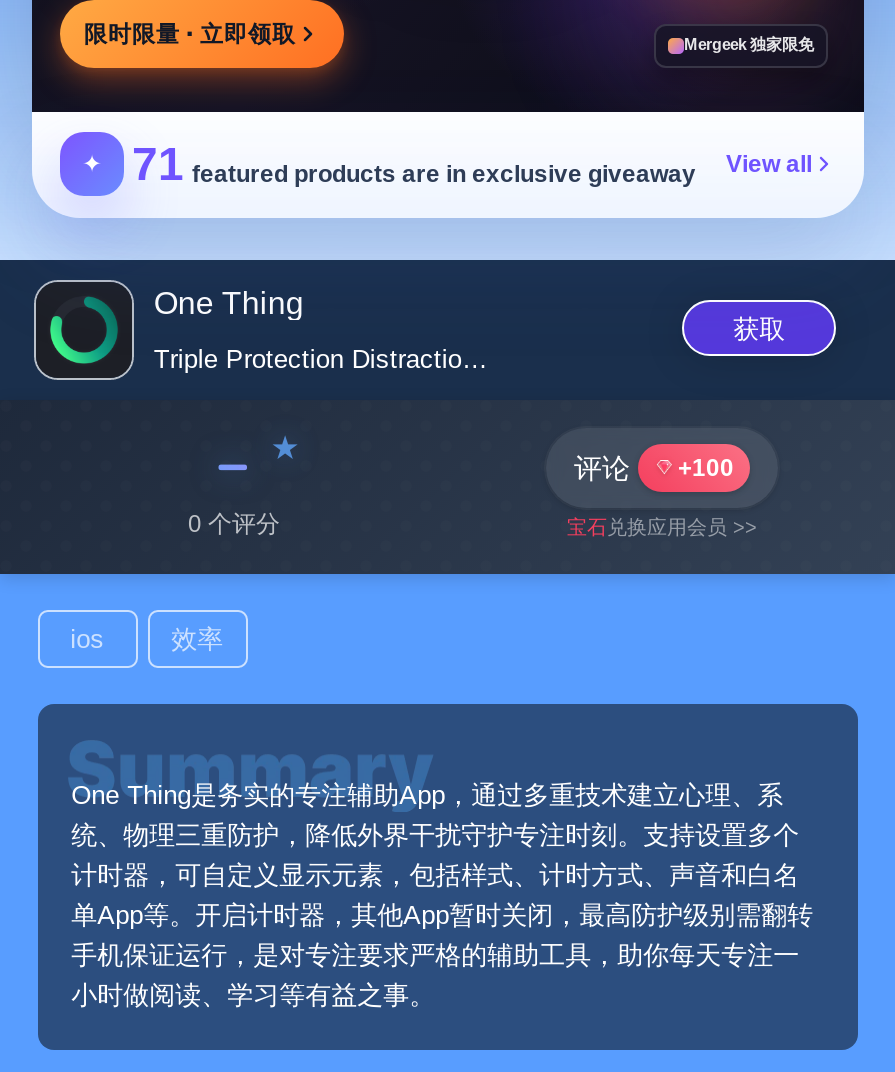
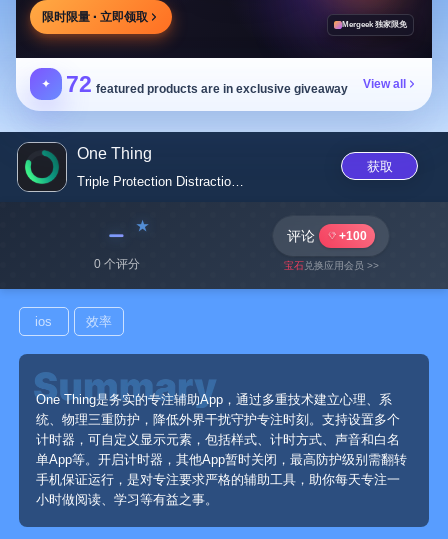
- 71 featured products are in exclusive giveaway
+ 72 featured products are in exclusive giveaway
